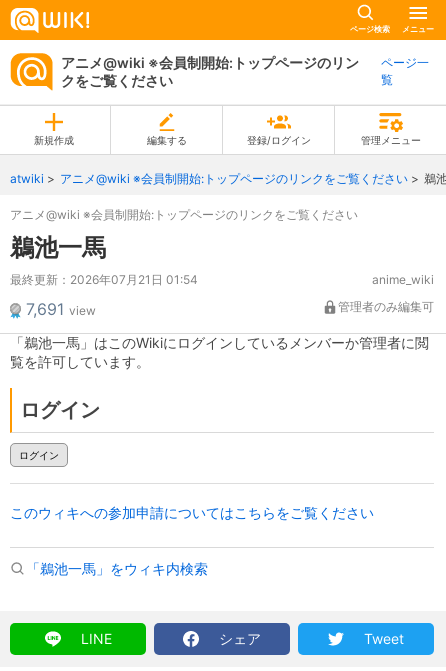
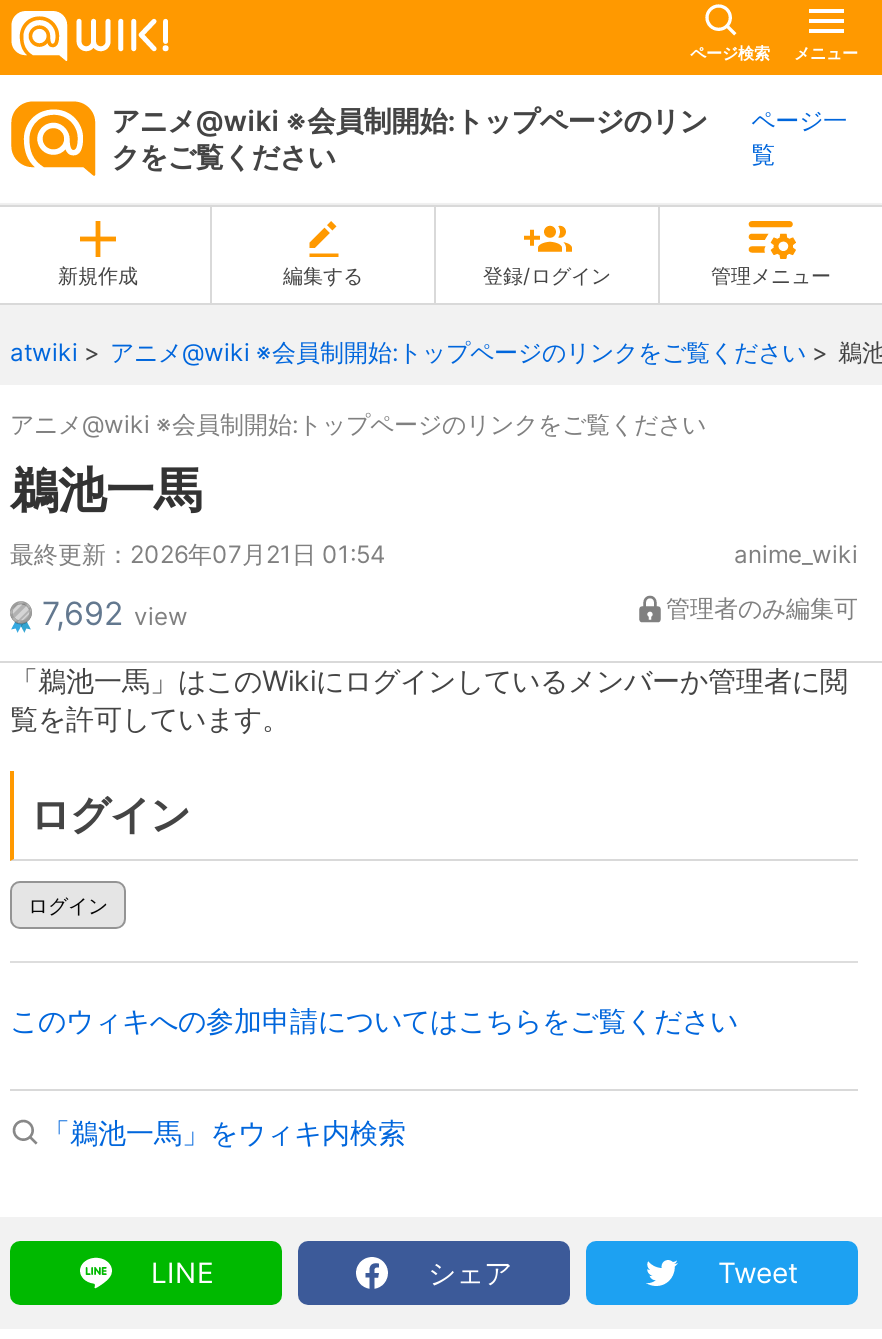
- 7,691 view
+ 7,692 view
